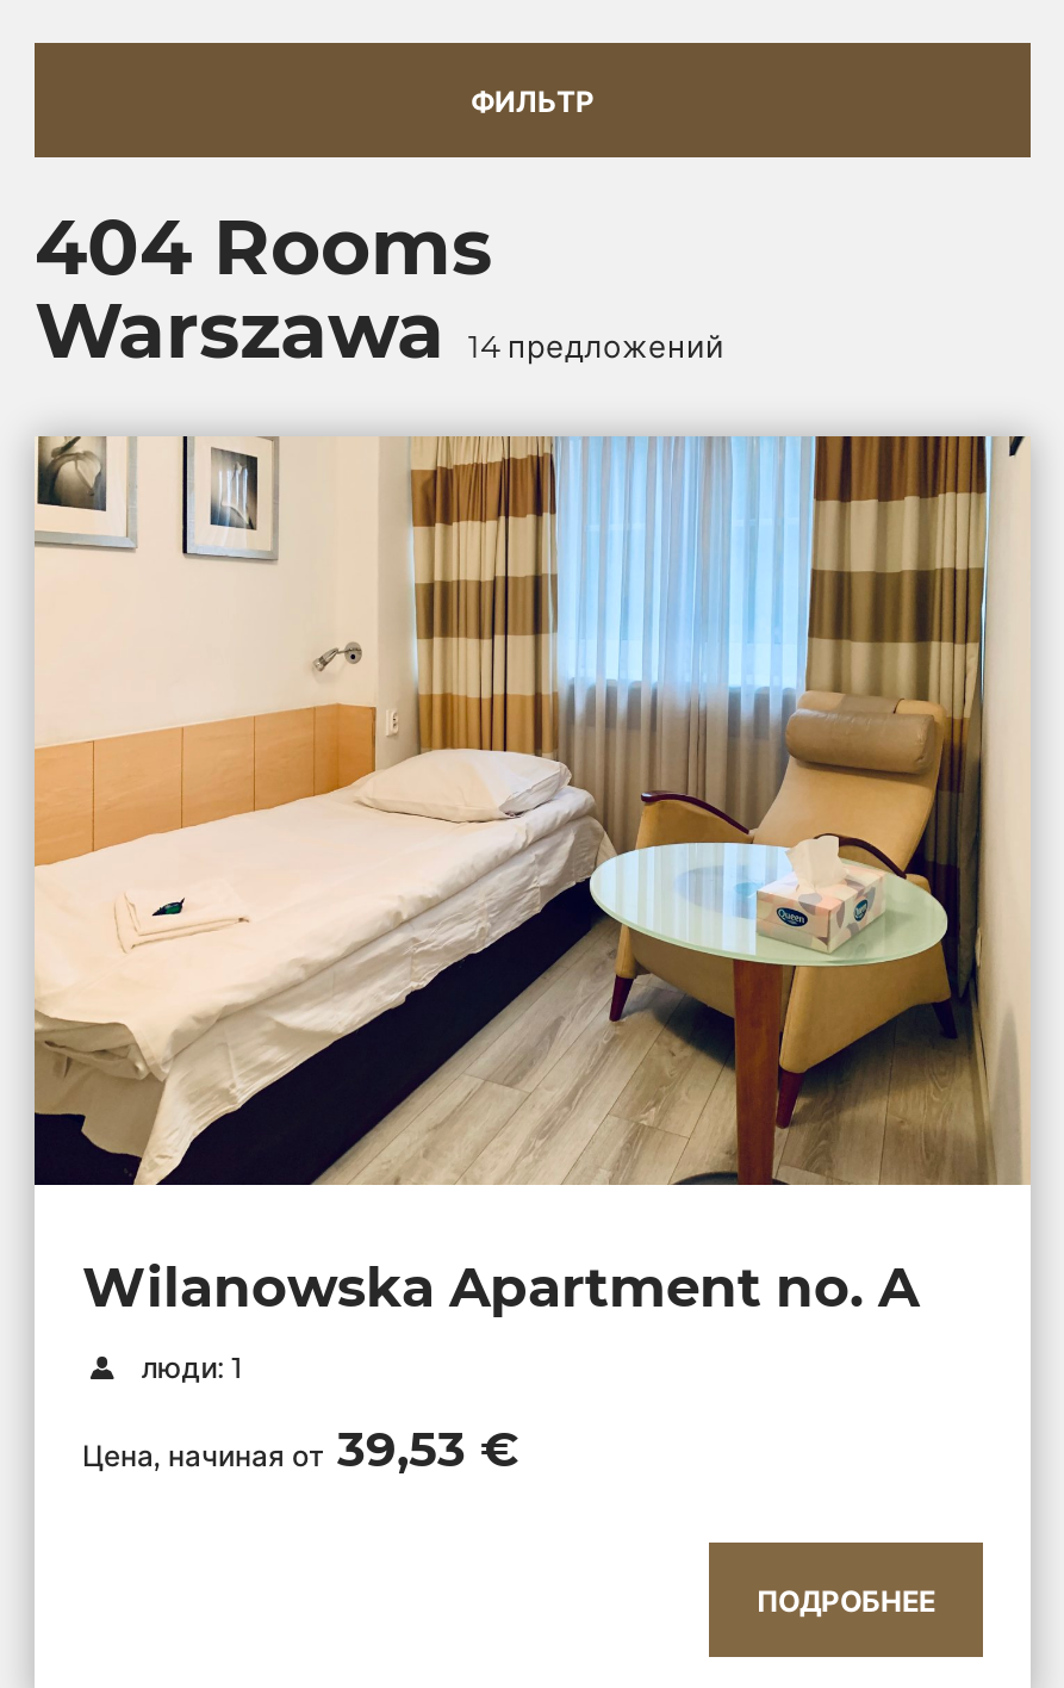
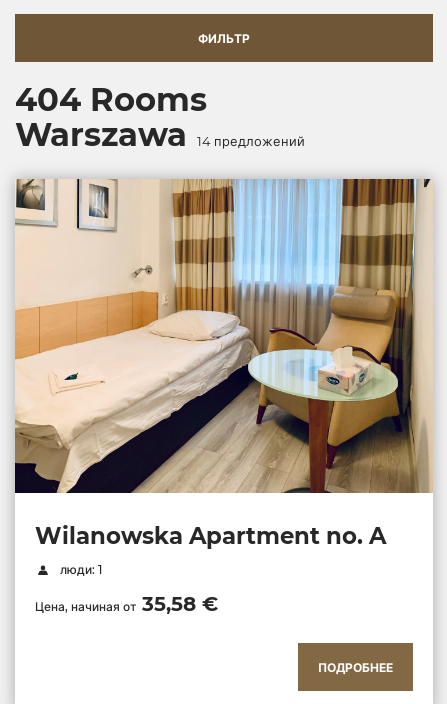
- Цена, начиная от 39,53 €
+ Цена, начиная от 35,58 €
